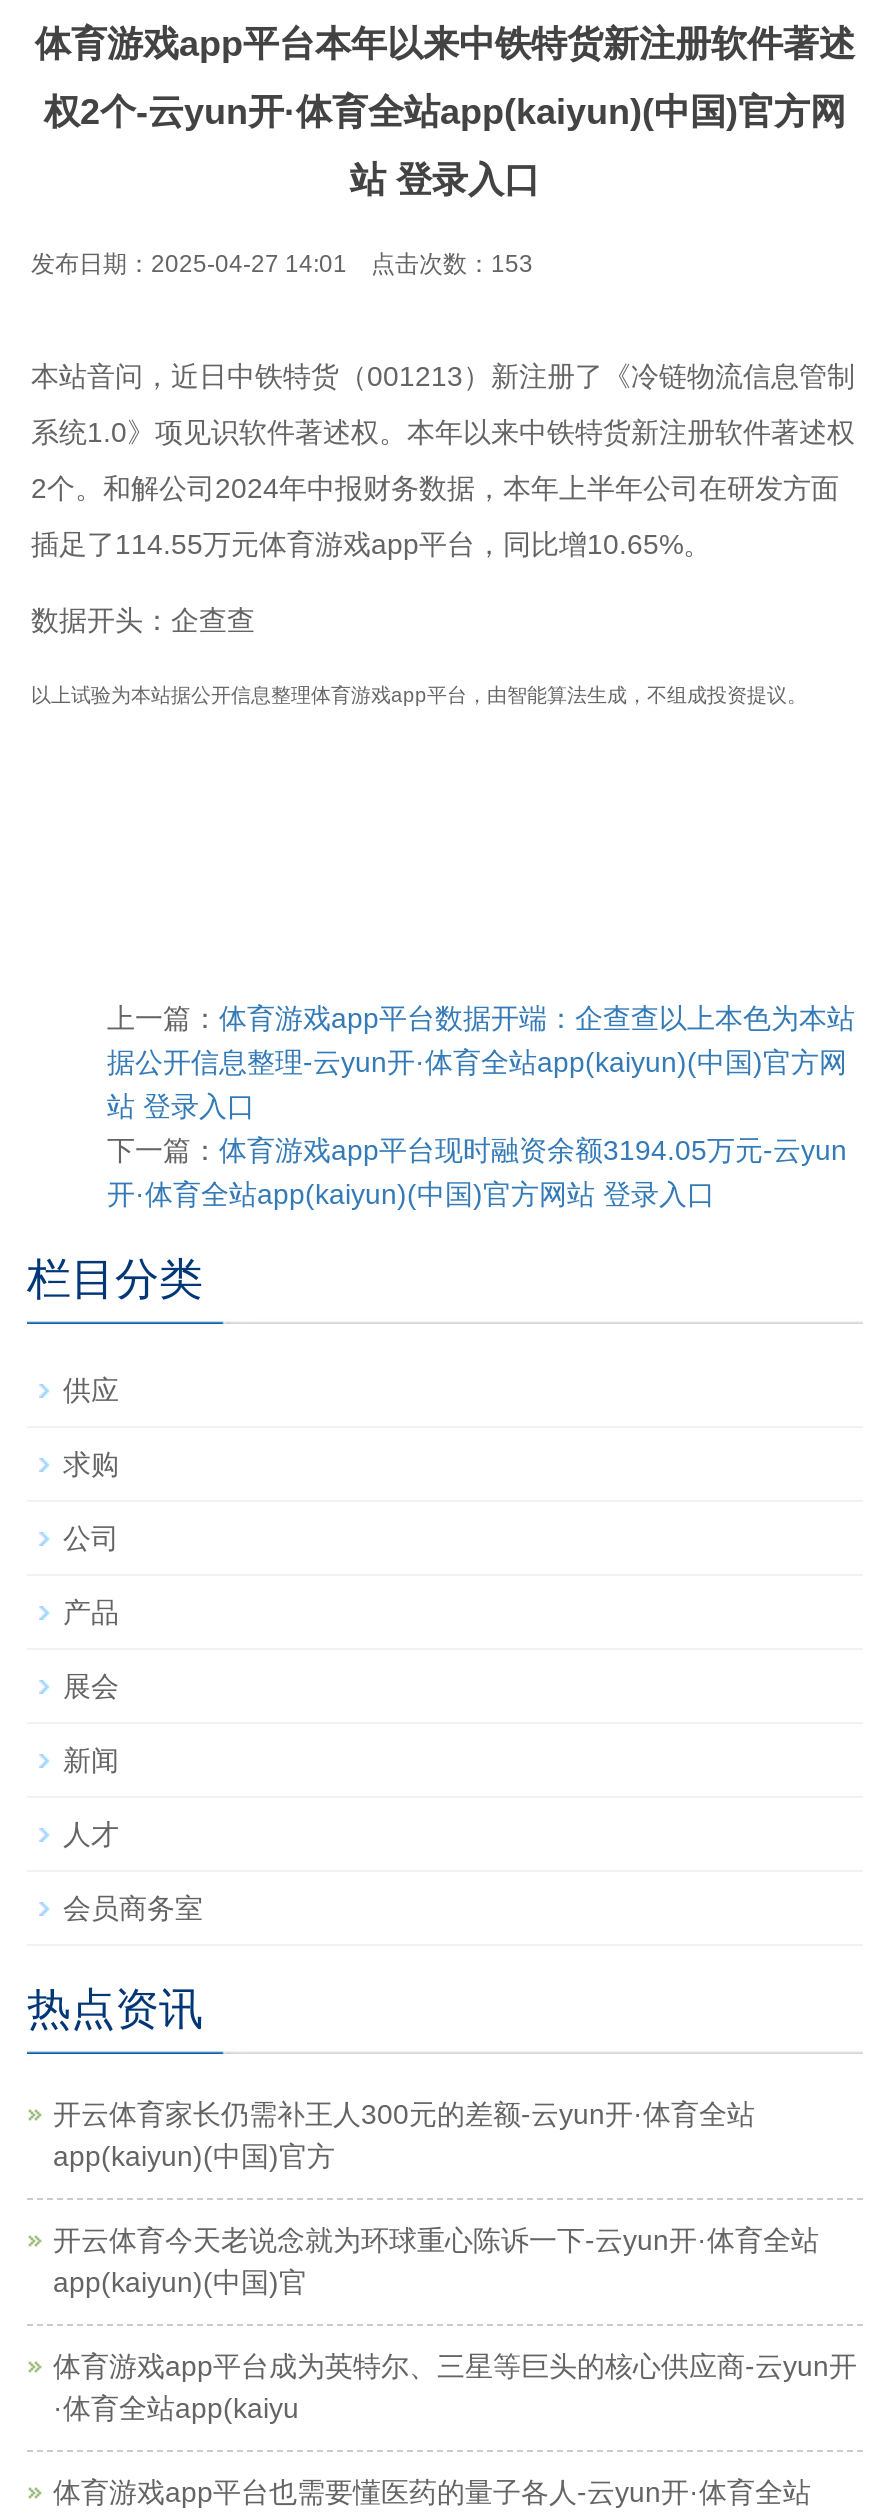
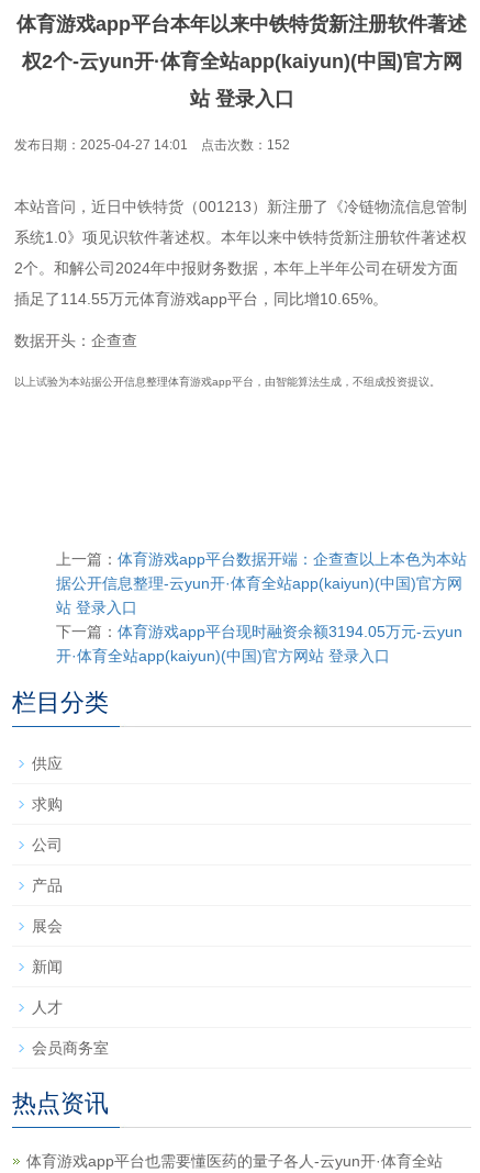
- 发布日期：2025-04-27 14:01 点击次数：153
+ 发布日期：2025-04-27 14:01 点击次数：152

- 开云体育家长仍需补王人300元的差额-云yun开·体育全站
- app(kaiyun)(中国)官方
- 开云体育今天老说念就为环球重心陈诉一下-云yun开·体育全站
- app(kaiyun)(中国)官
- 体育游戏app平台成为英特尔、三星等巨头的核心供应商-云yun开
- ·体育全站app(kaiyu
